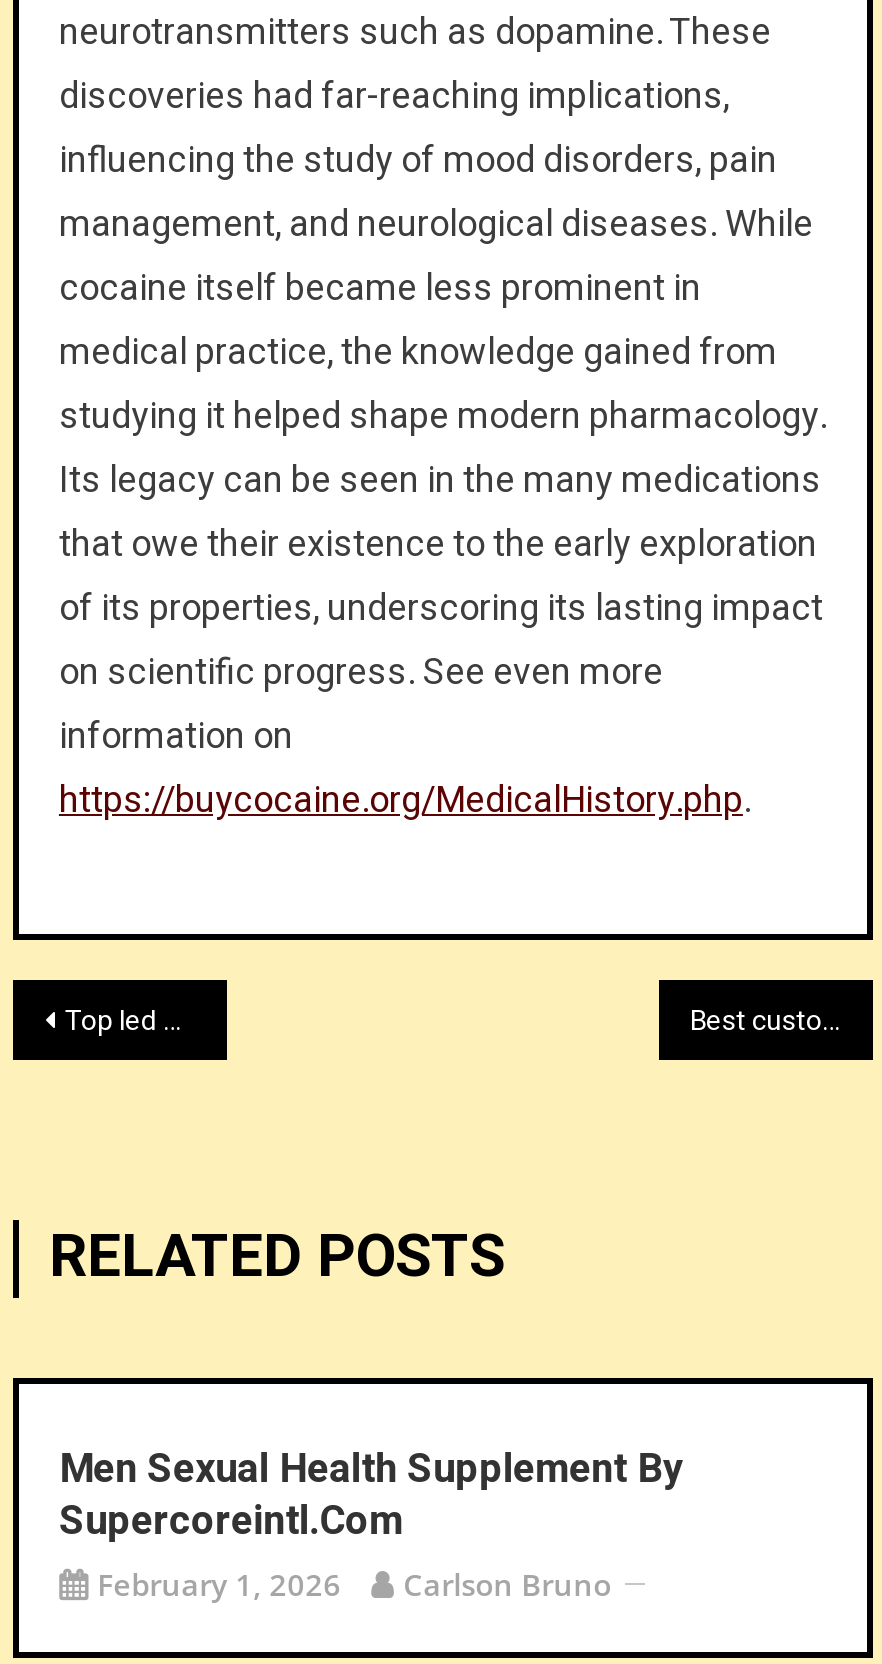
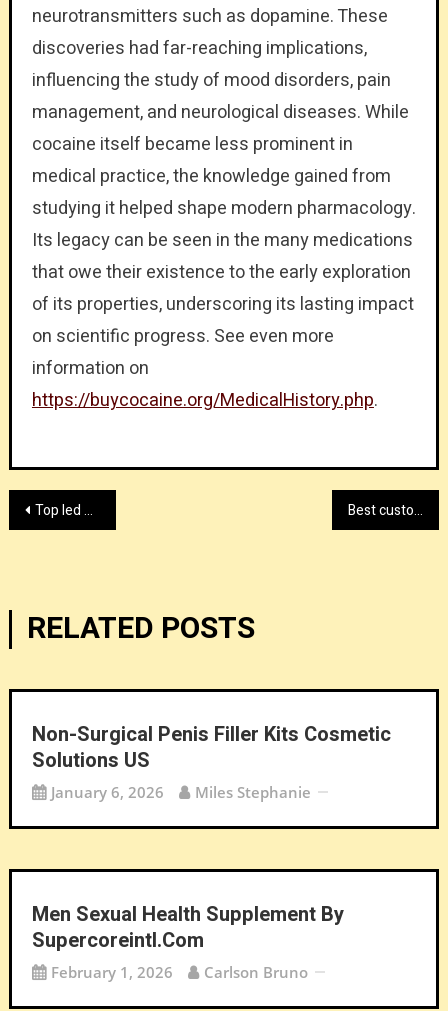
+ Non-Surgical Penis Filler Kits Cosmetic
+ Solutions US
+ January 6, 2026
+ Miles Stephanie
